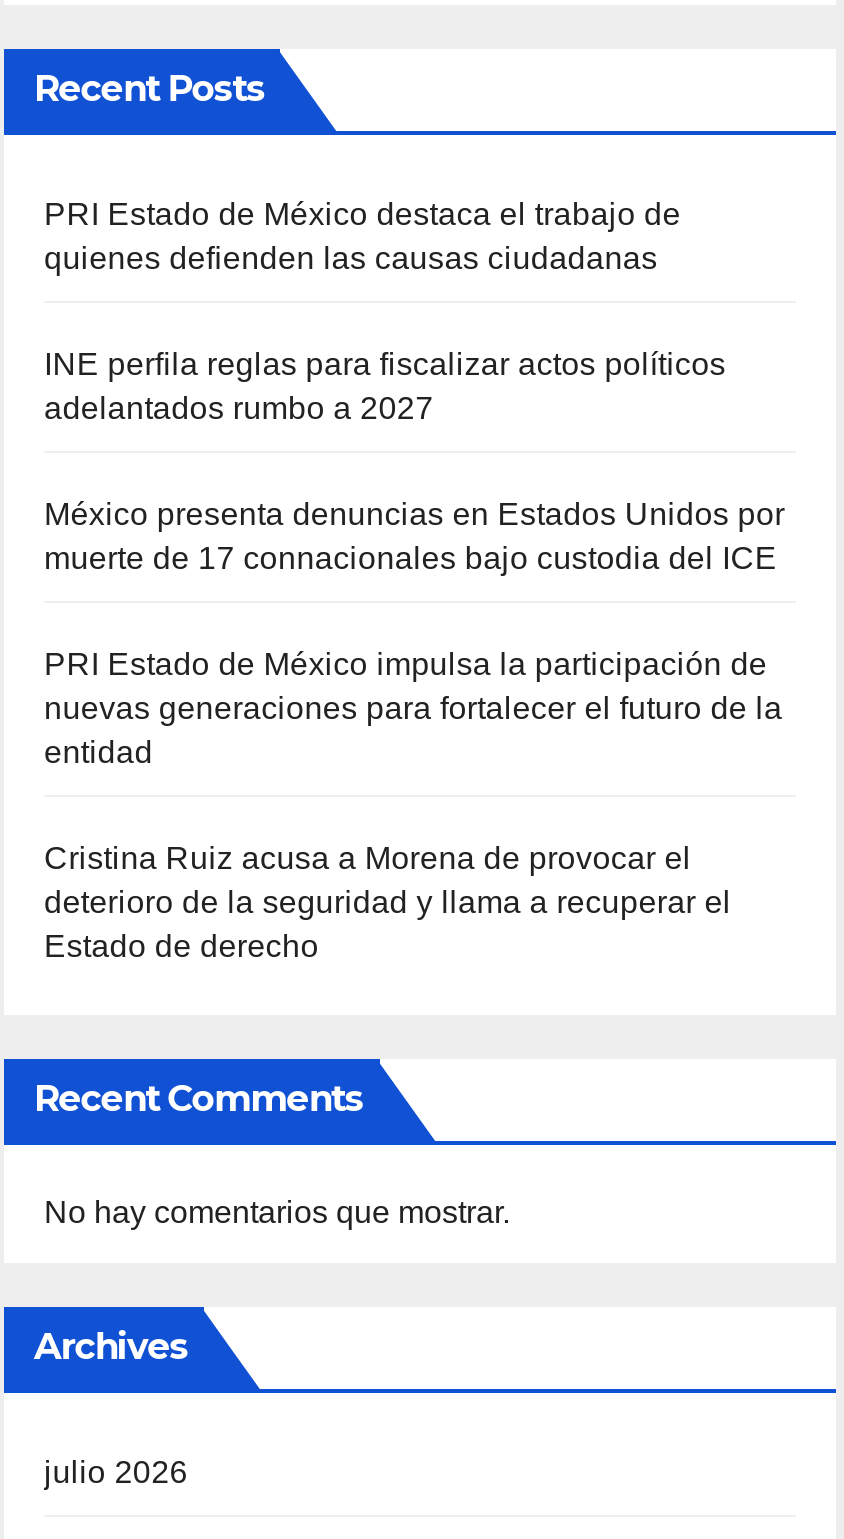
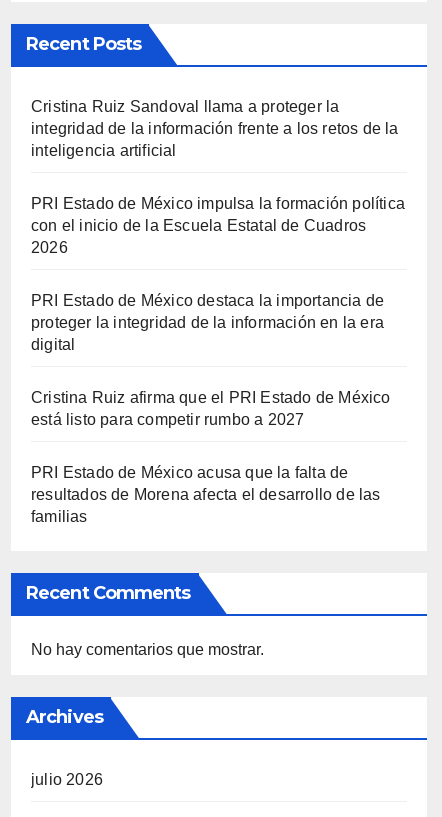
- PRI Estado de México destaca el trabajo de
- quienes defienden las causas ciudadanas
+ Cristina Ruiz Sandoval llama a proteger la
+ integridad de la información frente a los retos de la
+ inteligencia artificial

- INE perfila reglas para fiscalizar actos políticos
- adelantados rumbo a 2027
+ PRI Estado de México impulsa la formación política
+ con el inicio de la Escuela Estatal de Cuadros
+ 2026

- México presenta denuncias en Estados Unidos por
- muerte de 17 connacionales bajo custodia del ICE
+ PRI Estado de México destaca la importancia de
+ proteger la integridad de la información en la era
+ digital

- PRI Estado de México impulsa la participación de
- nuevas generaciones para fortalecer el futuro de la
- entidad
+ Cristina Ruiz afirma que el PRI Estado de México
+ está listo para competir rumbo a 2027

- Cristina Ruiz acusa a Morena de provocar el
- deterioro de la seguridad y llama a recuperar el
- Estado de derecho
+ PRI Estado de México acusa que la falta de
+ resultados de Morena afecta el desarrollo de las
+ familias
